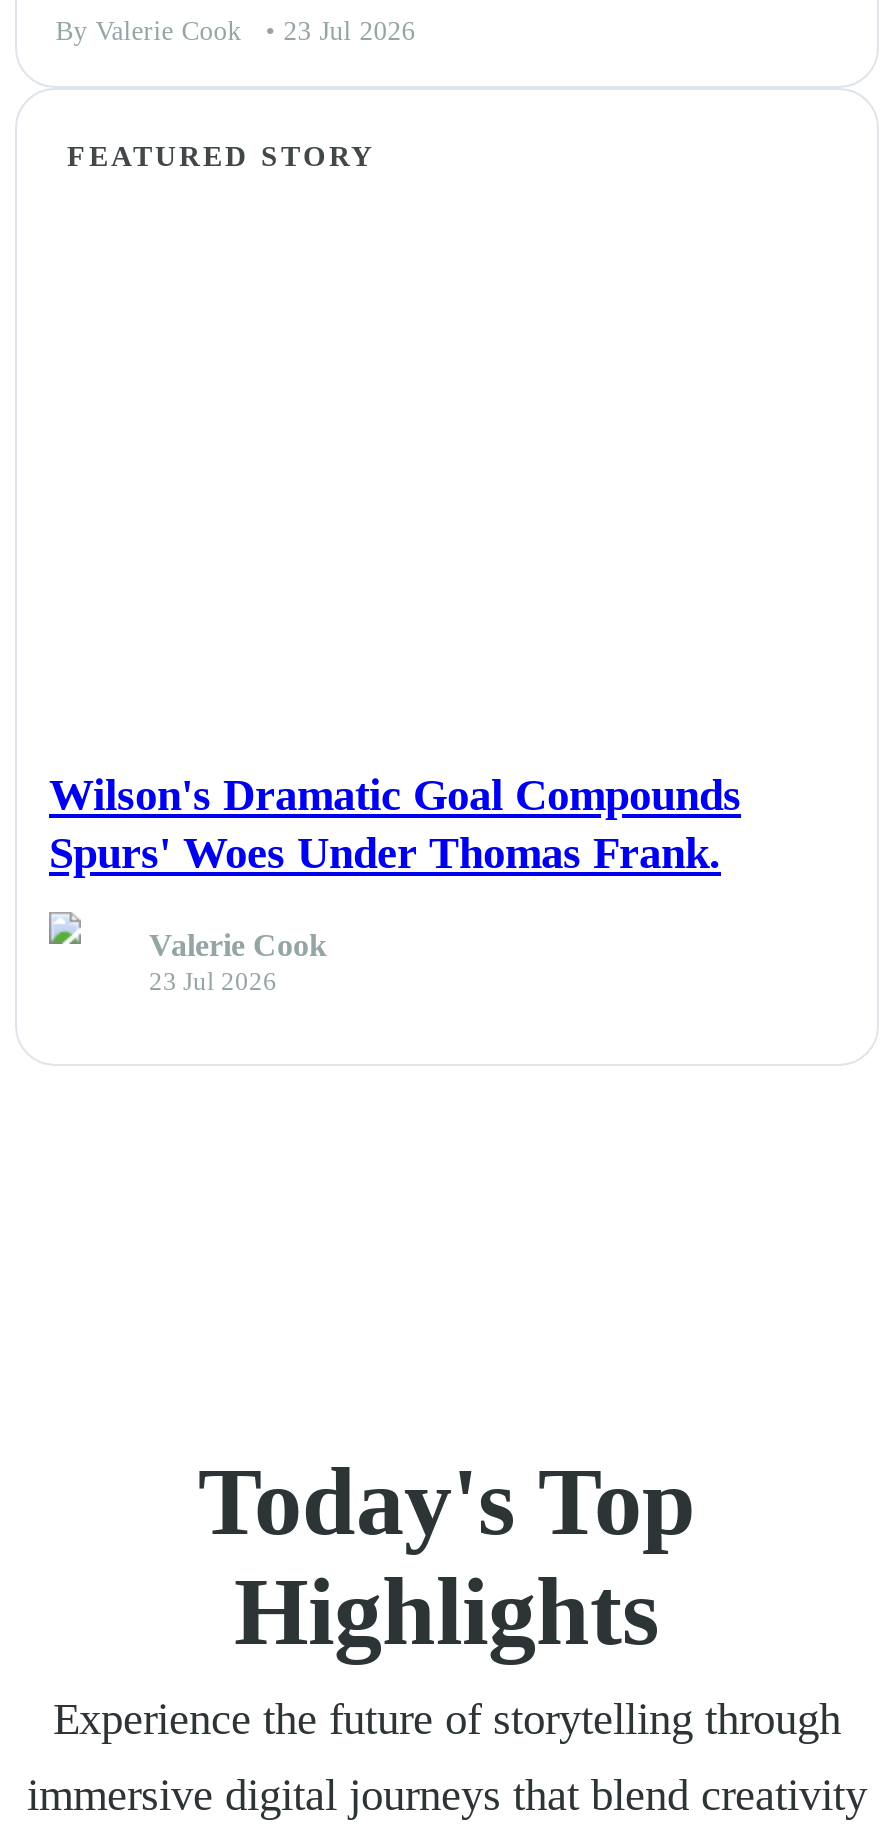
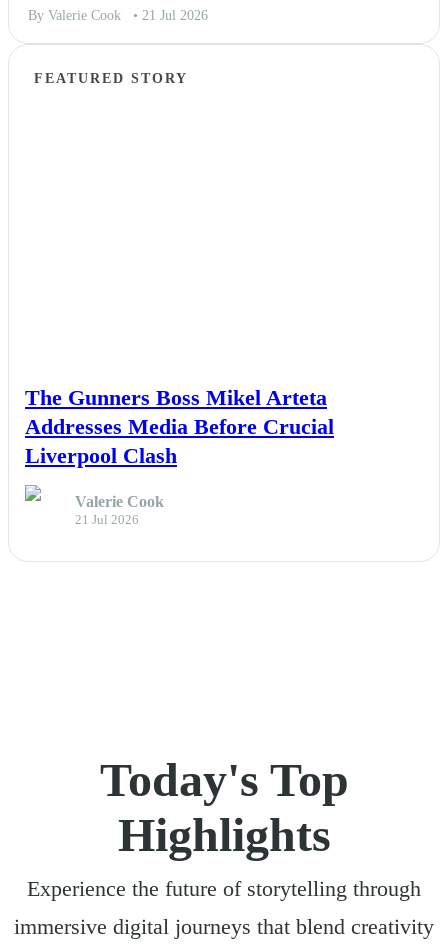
- By Valerie Cook • 23 Jul 2026
+ By Valerie Cook • 21 Jul 2026

- Wilson's Dramatic Goal Compounds
- Spurs' Woes Under Thomas Frank.
+ The Gunners Boss Mikel Arteta
+ Addresses Media Before Crucial
+ Liverpool Clash

- 23 Jul 2026
+ 21 Jul 2026
